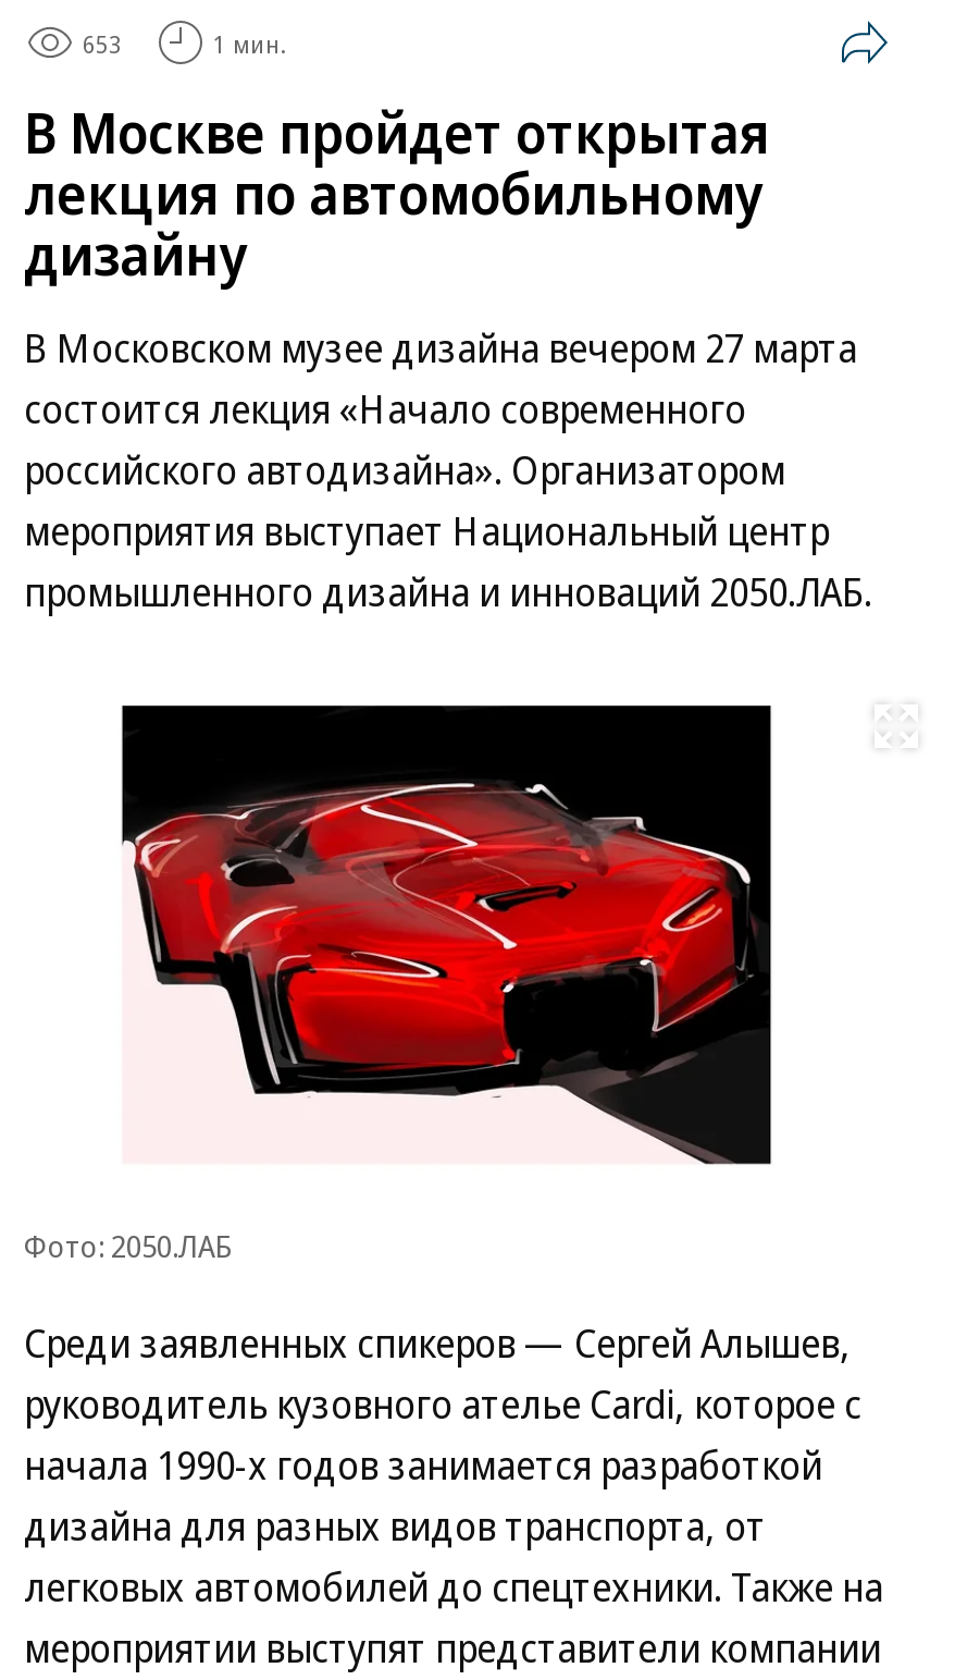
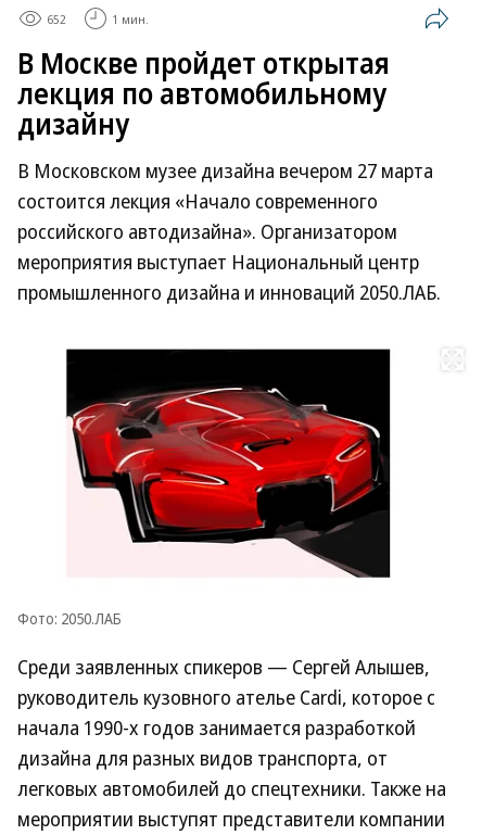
- 653
+ 652
